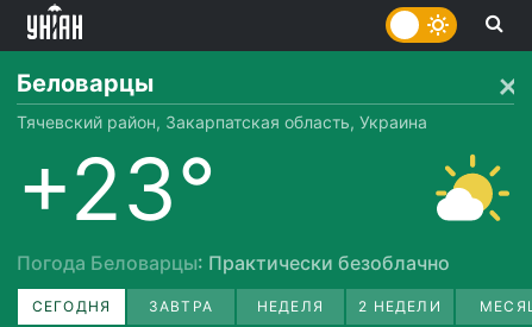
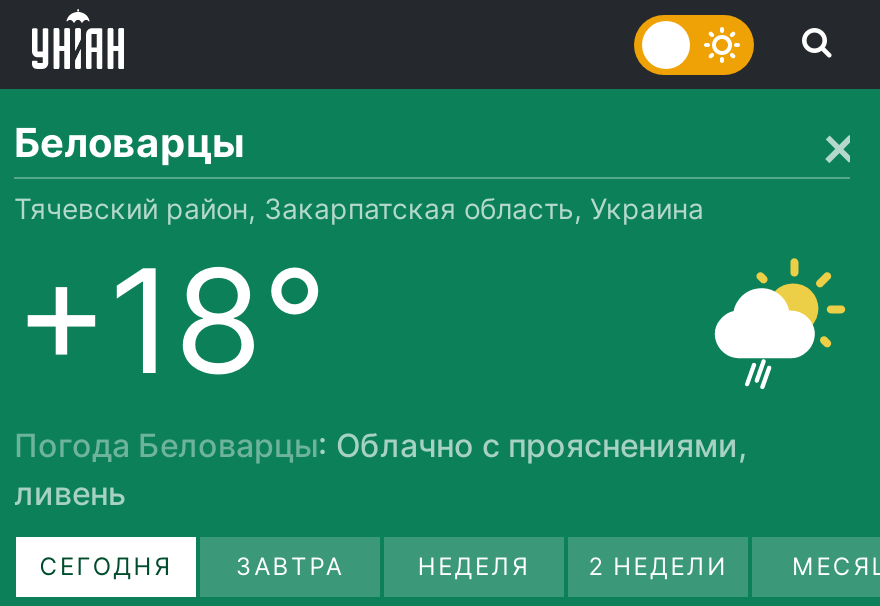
- [image]
- +23°
- Погода Беловарцы: Практически безоблачно
+ [image]
+ +18°
+ Погода Беловарцы: Облачно с прояснениями,
+ ливень
